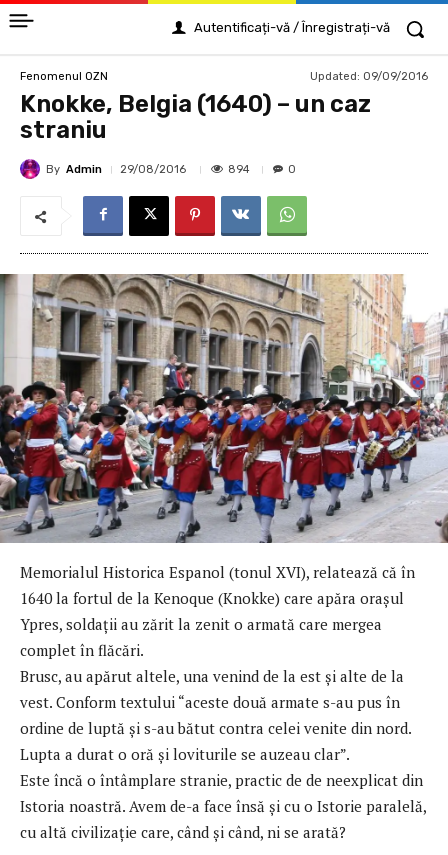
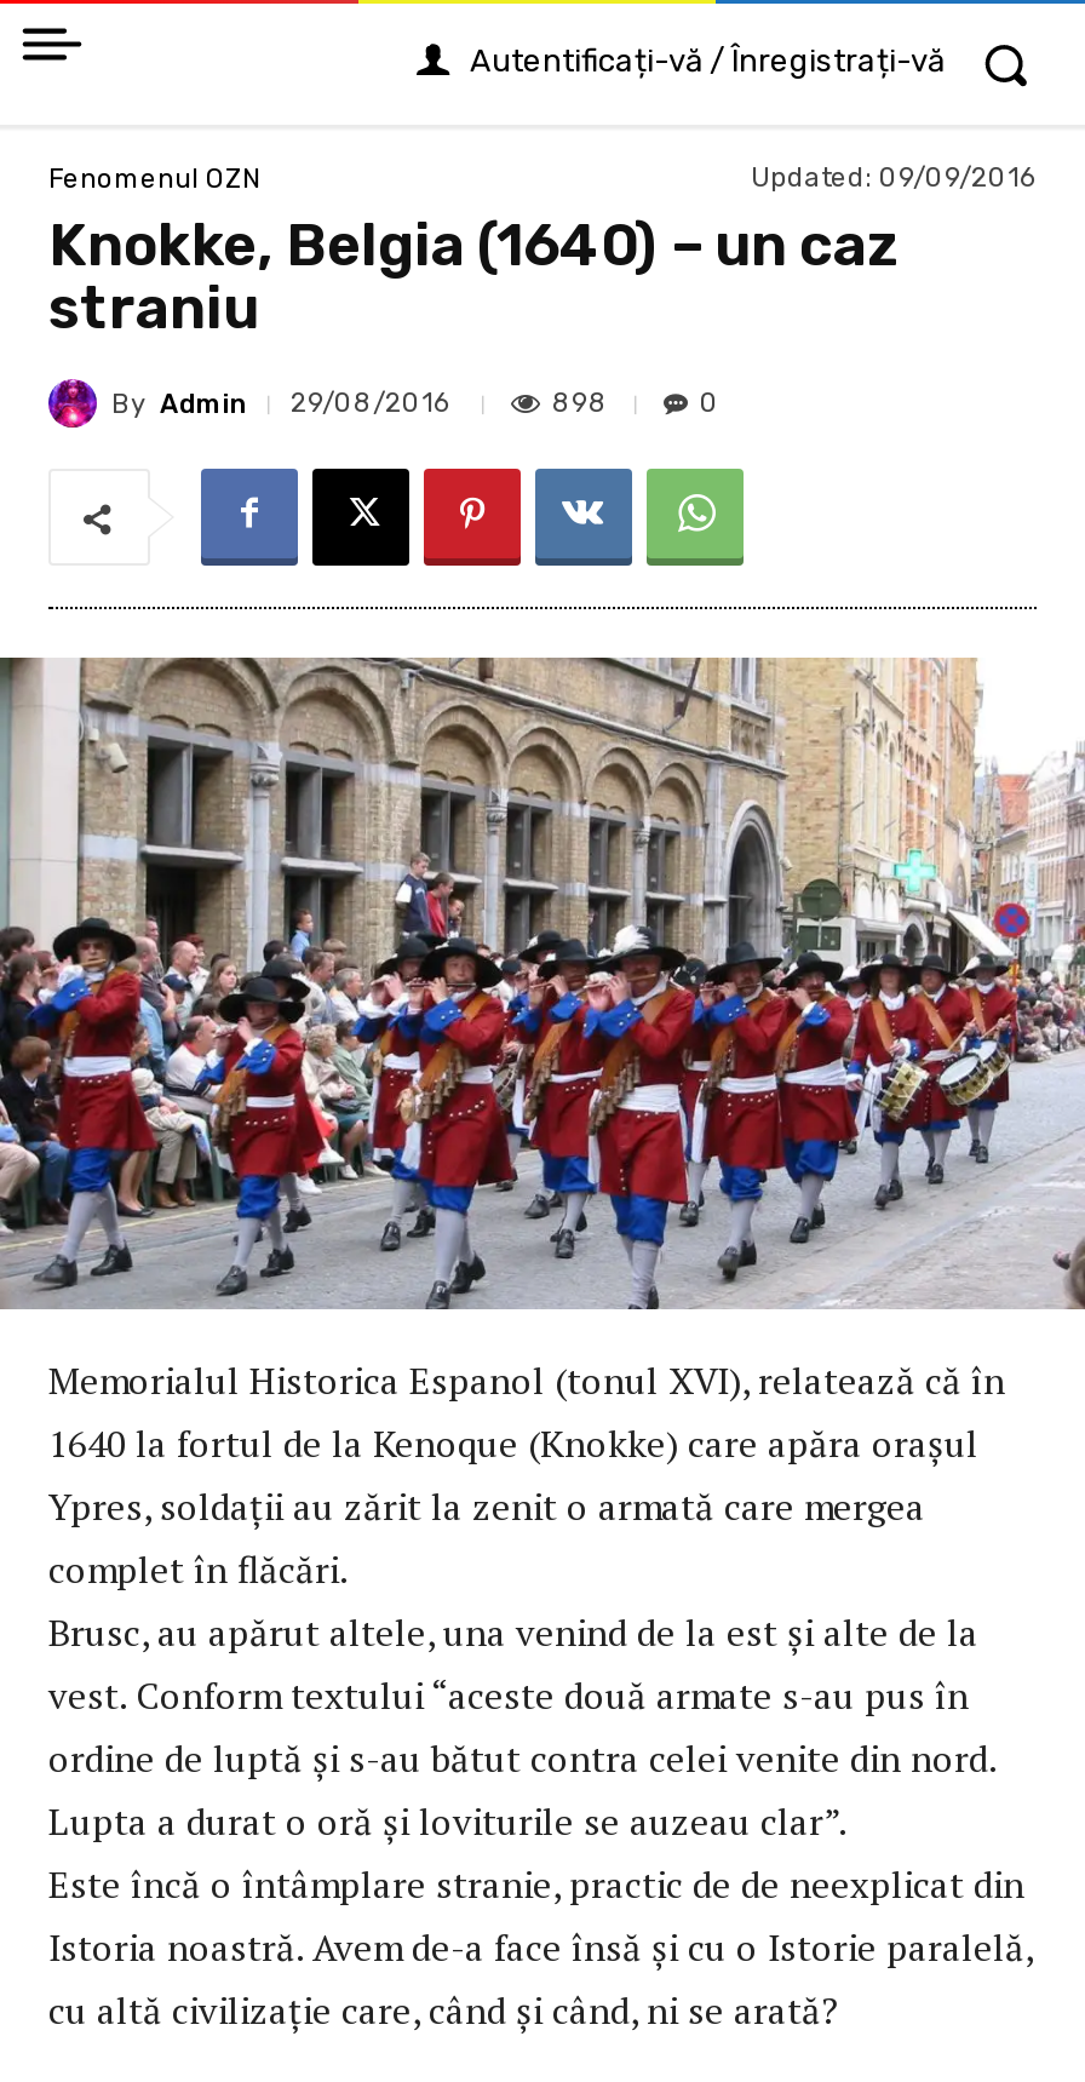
- 894
+ 898
